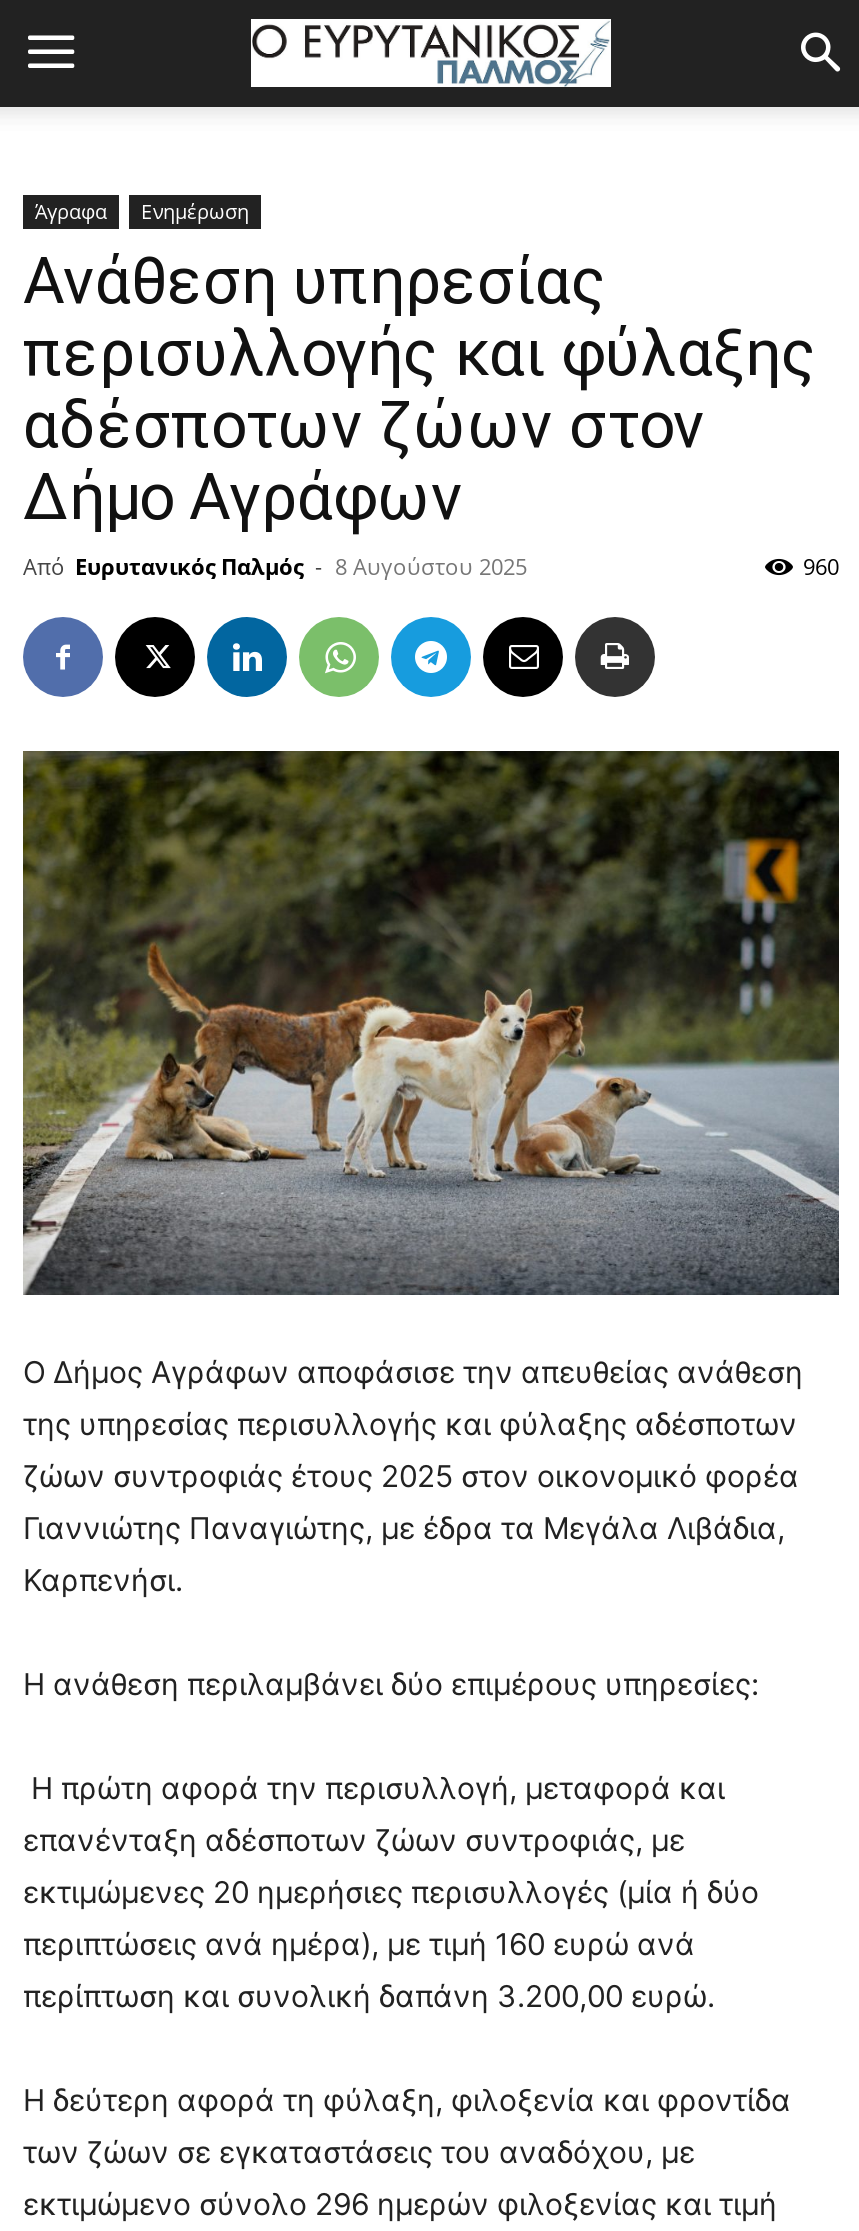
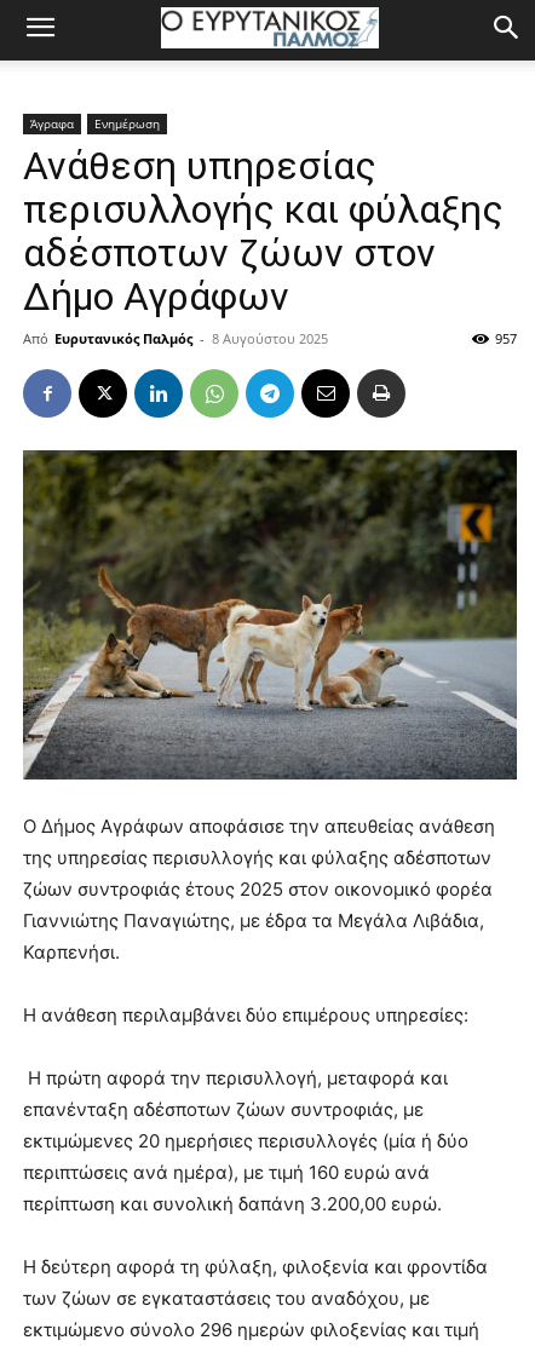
- 960
+ 957
